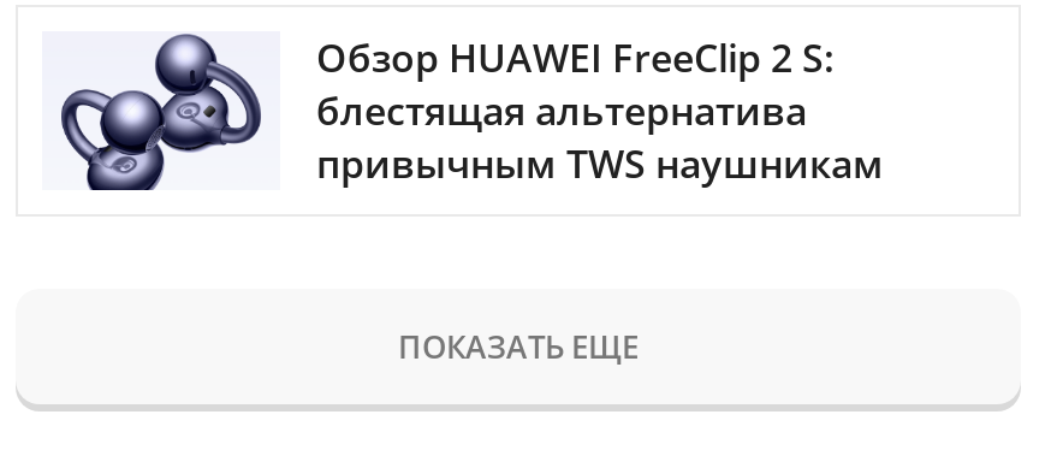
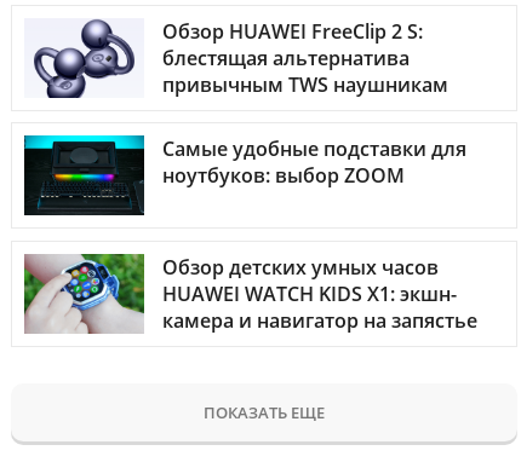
+ [image]
+ Самые удобные подставки для
+ ноутбуков: выбор ZOOM
+ Обзор детских умных часов
+ HUAWEI WATCH KIDS X1: экшн-
+ камера и навигатор на запястье

+ [image]
